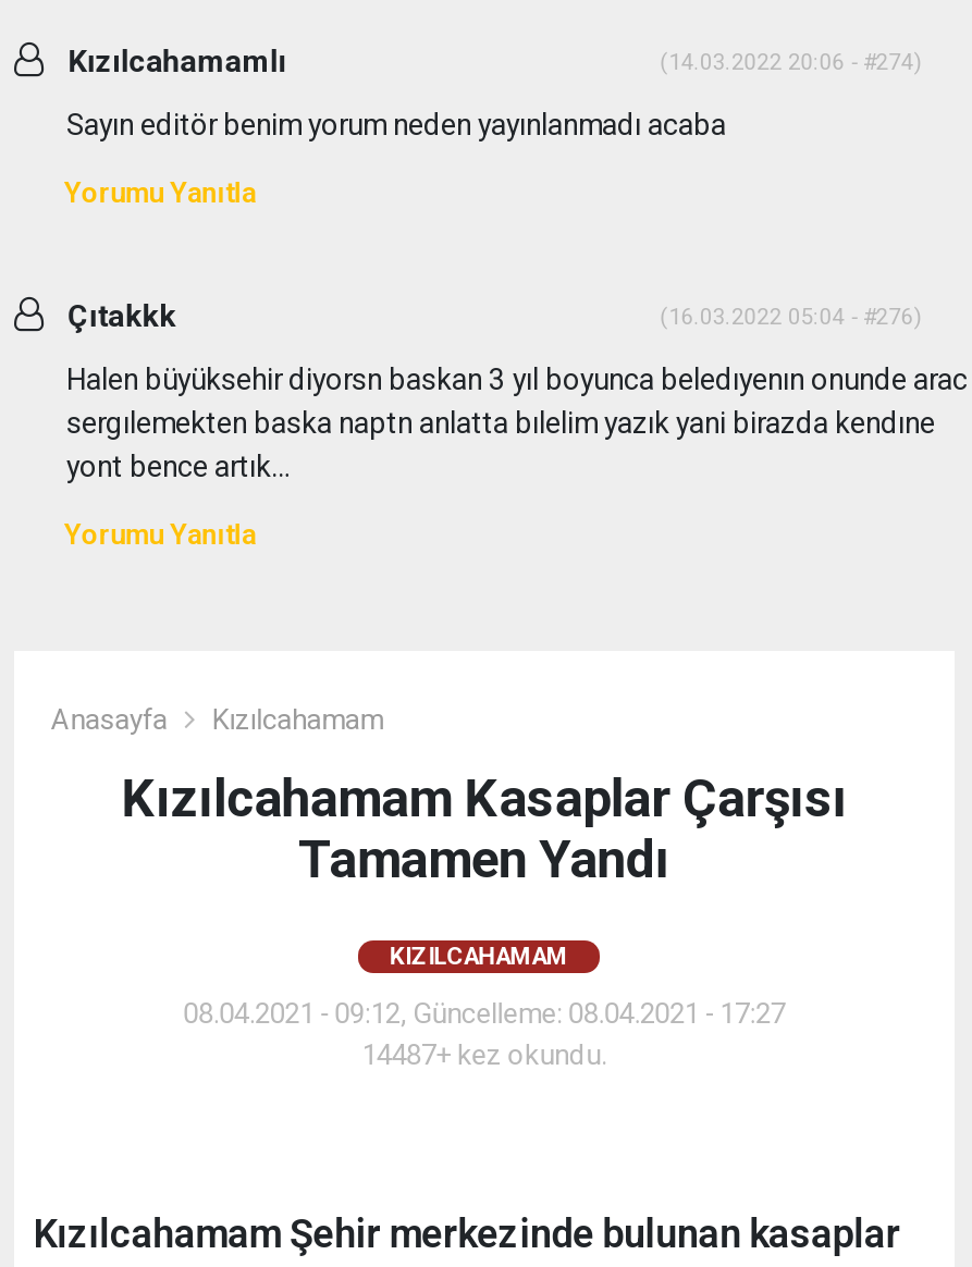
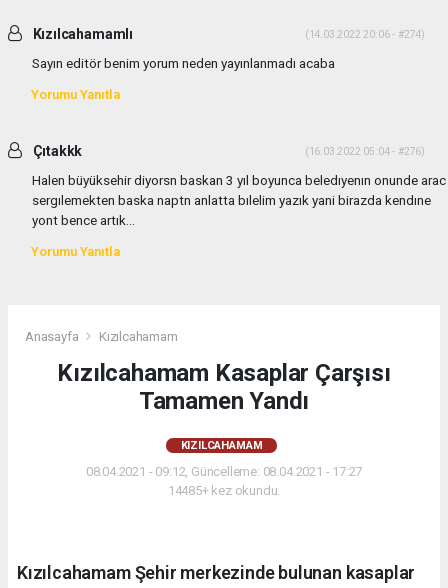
- 14487+ kez okundu.
+ 14485+ kez okundu.
